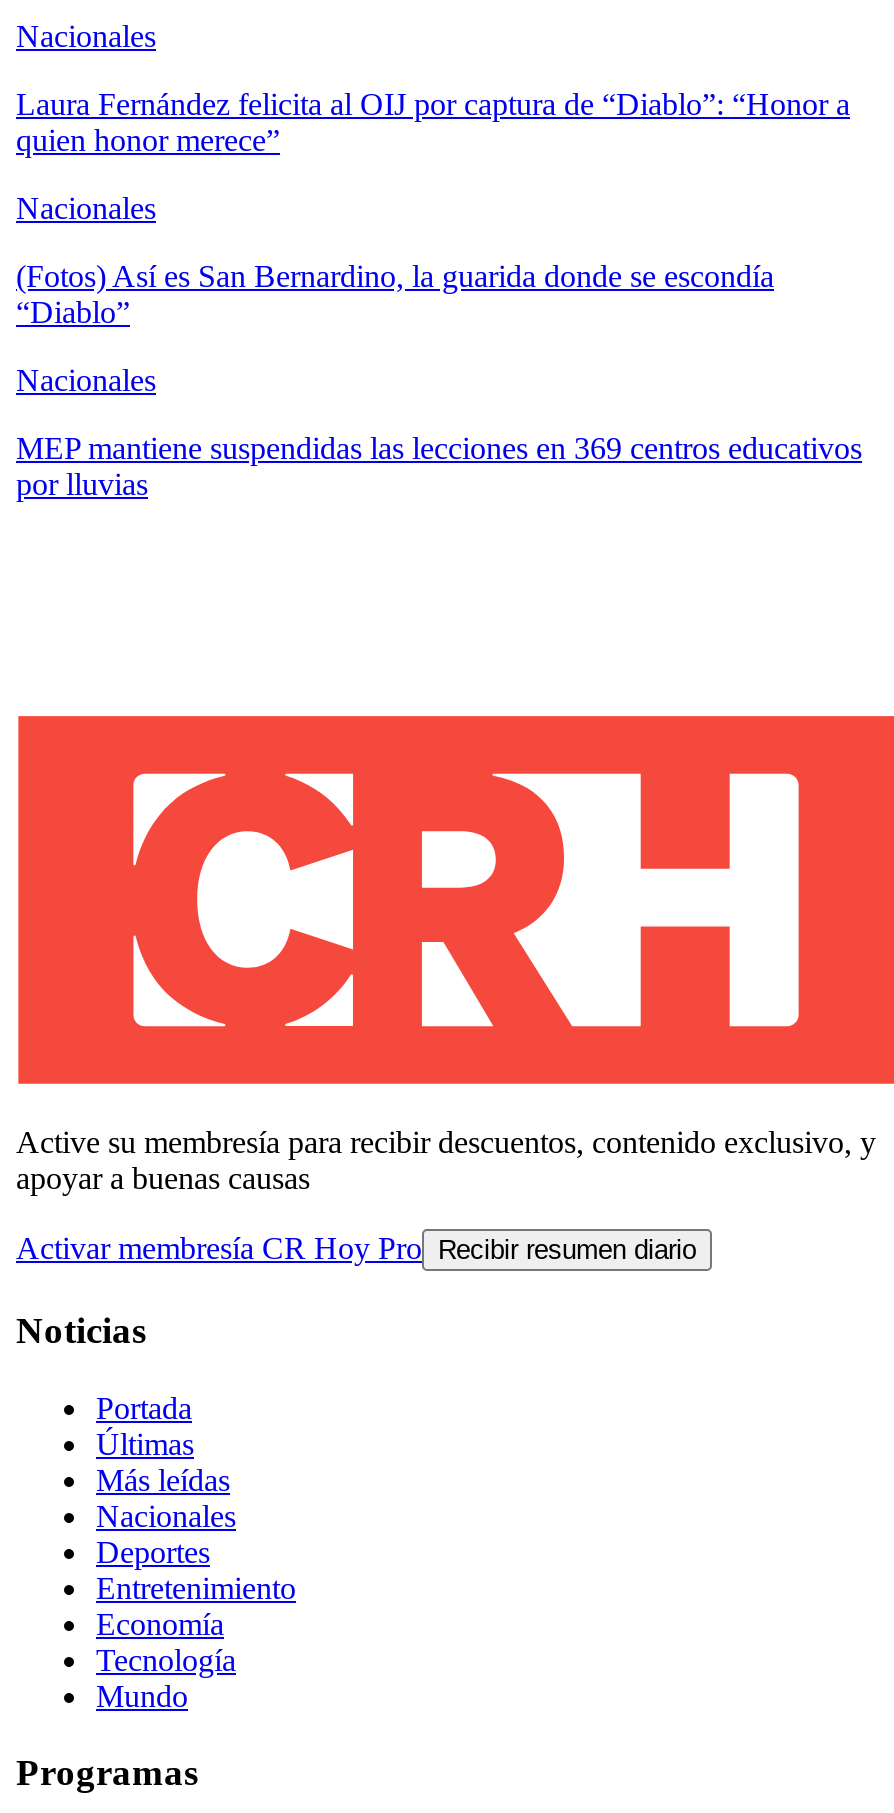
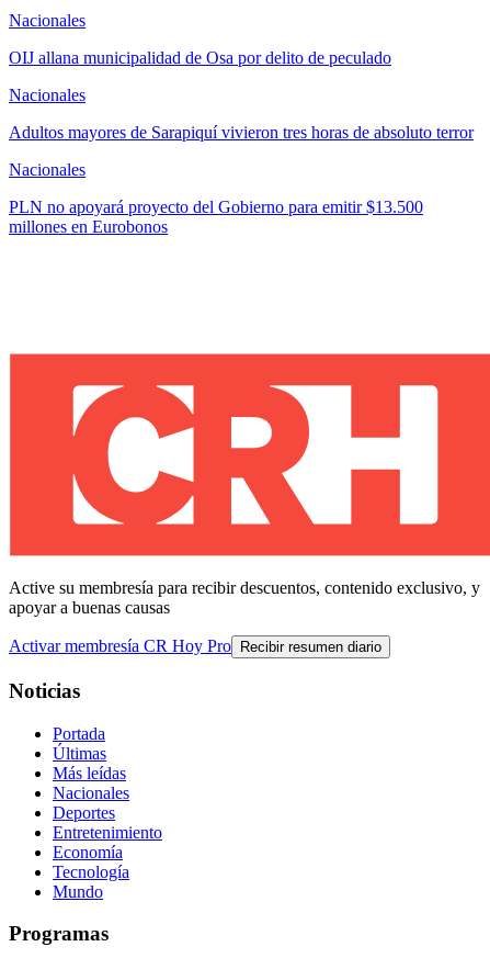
- Laura Fernández felicita al OIJ por captura de “Diablo”: “Honor a
- quien honor merece”
+ OIJ allana municipalidad de Osa por delito de peculado

- (Fotos) Así es San Bernardino, la guarida donde se escondía
- “Diablo”
+ Adultos mayores de Sarapiquí vivieron tres horas de absoluto terror

- MEP mantiene suspendidas las lecciones en 369 centros educativos
- por lluvias
+ PLN no apoyará proyecto del Gobierno para emitir $13.500
+ millones en Eurobonos
